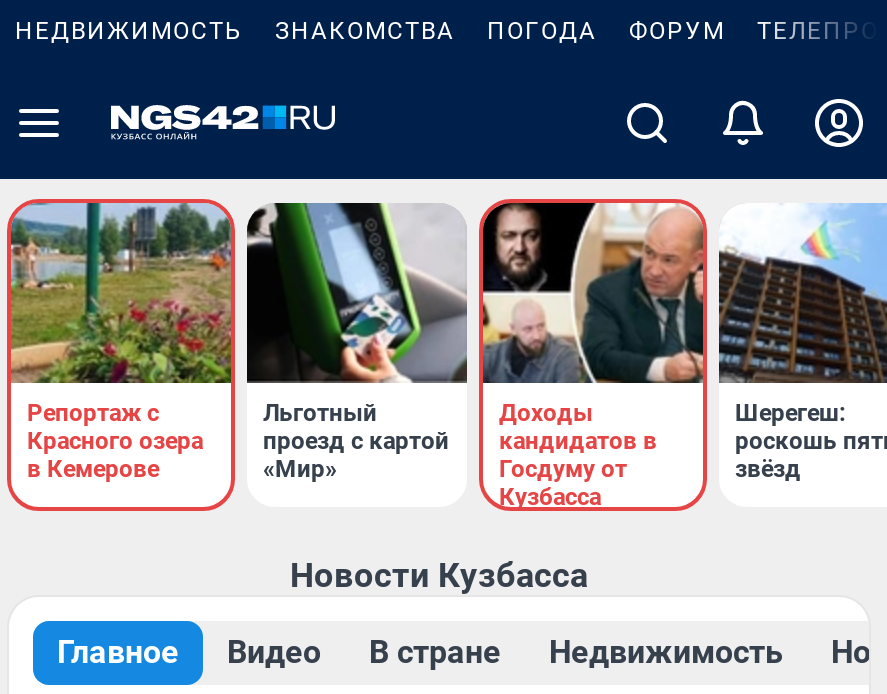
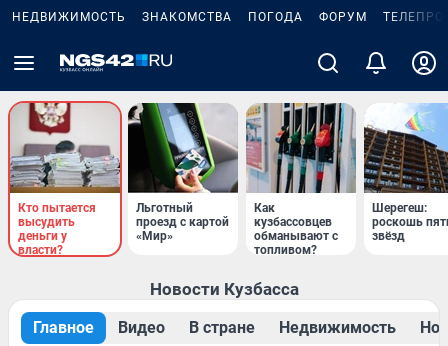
- [image]
- Репортаж с
- Красного озера
- в Кемерове
+ [image]
+ Кто пытается
+ высудить
+ деньги у
+ власти?

- [image]
- Доходы
- кандидатов в
- Госдуму от
- Кузбасса
+ [image]
+ Как
+ кузбассовцев
+ обманывают с
+ топливом?
